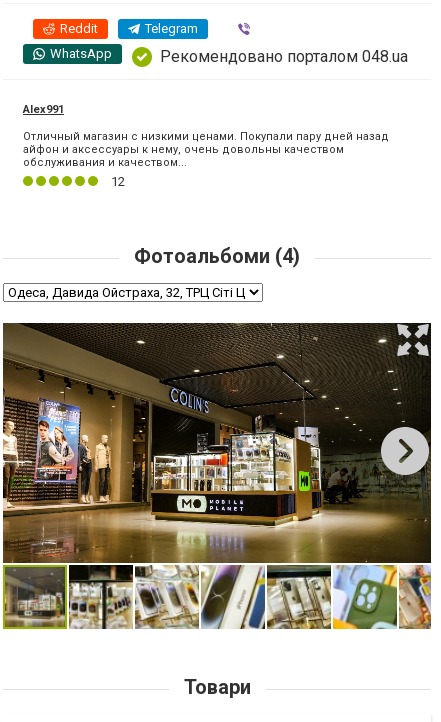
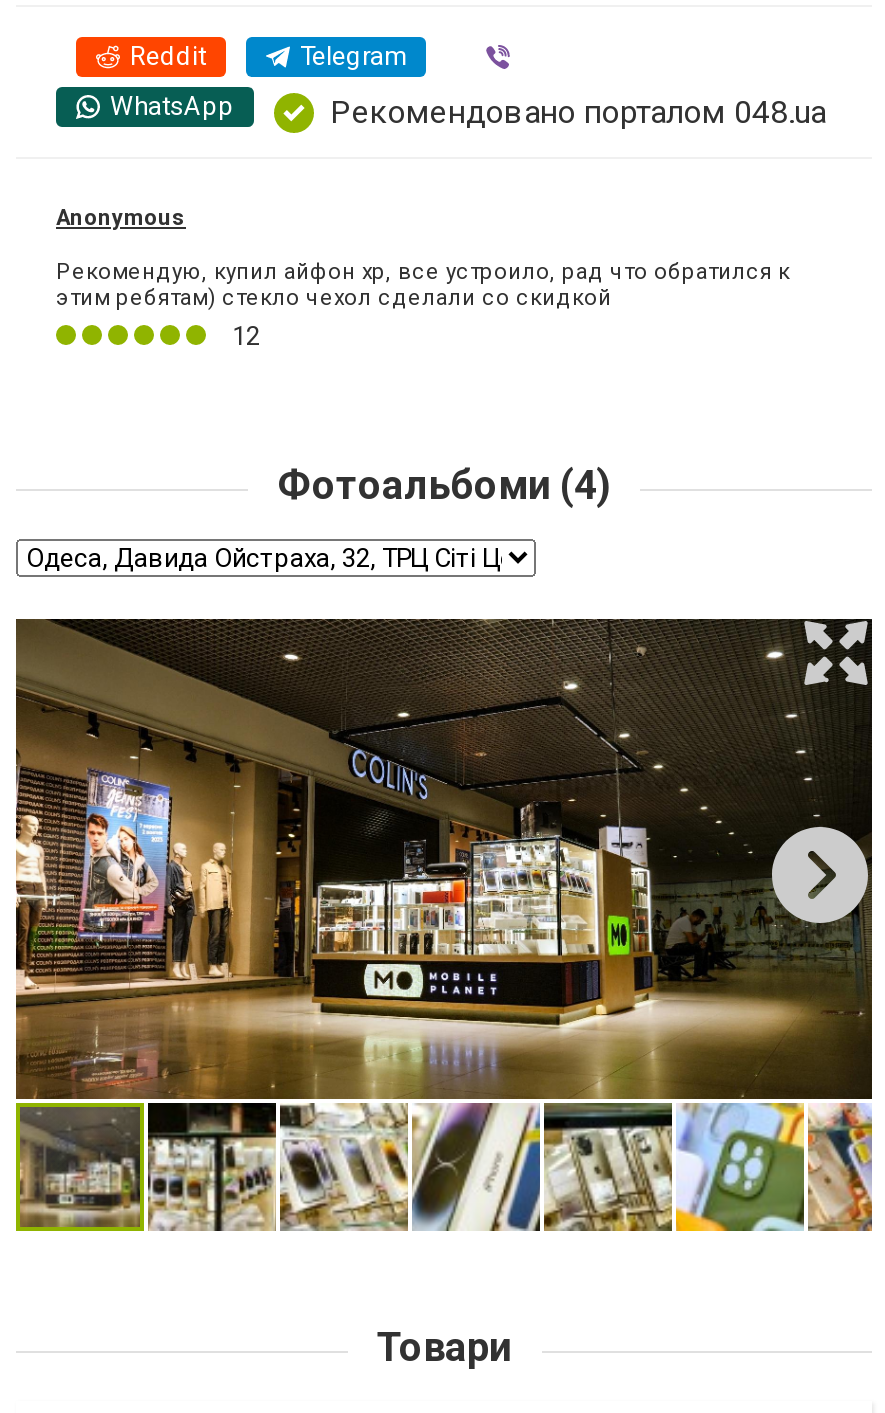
- Alex991
+ Anonymous

- Отличный магазин с низкими ценами. Покупали пару дней назад
- айфон и аксессуары к нему, очень довольны качеством
- обслуживания и качеством...
+ Рекомендую, купил айфон хр, все устроило, рад что обратился к
+ этим ребятам) стекло чехол сделали со скидкой
